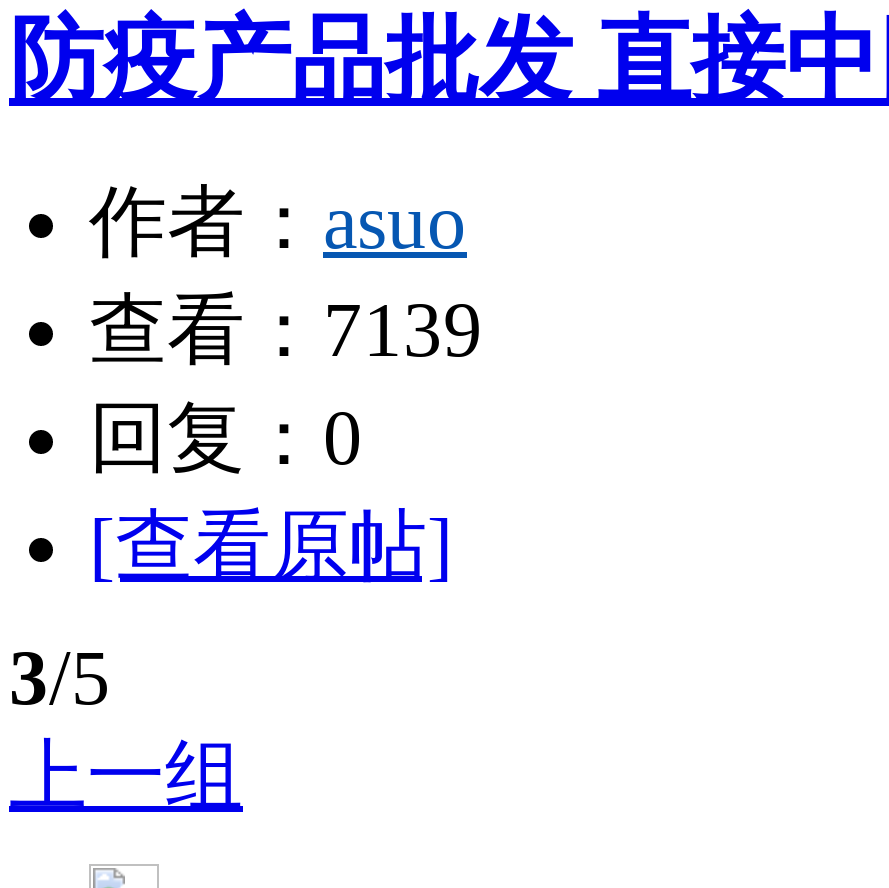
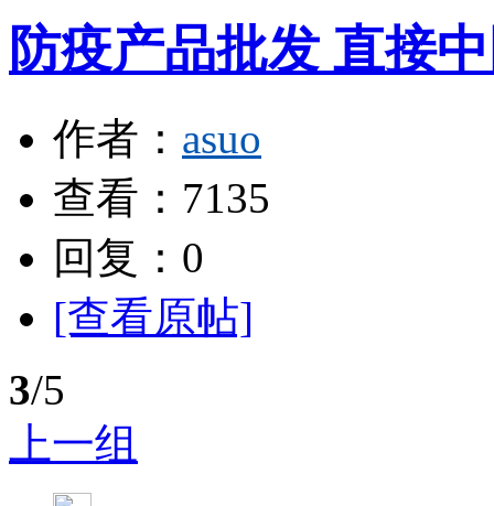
- 查看：7139
+ 查看：7135
